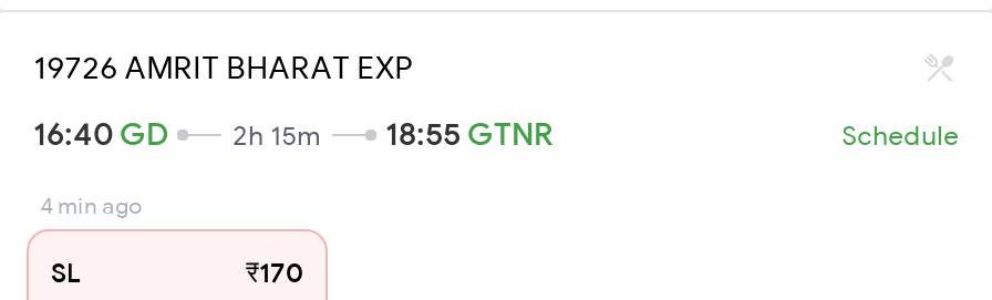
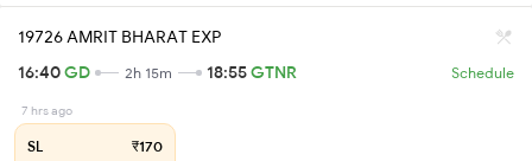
- 4 min ago
+ 7 hrs ago
